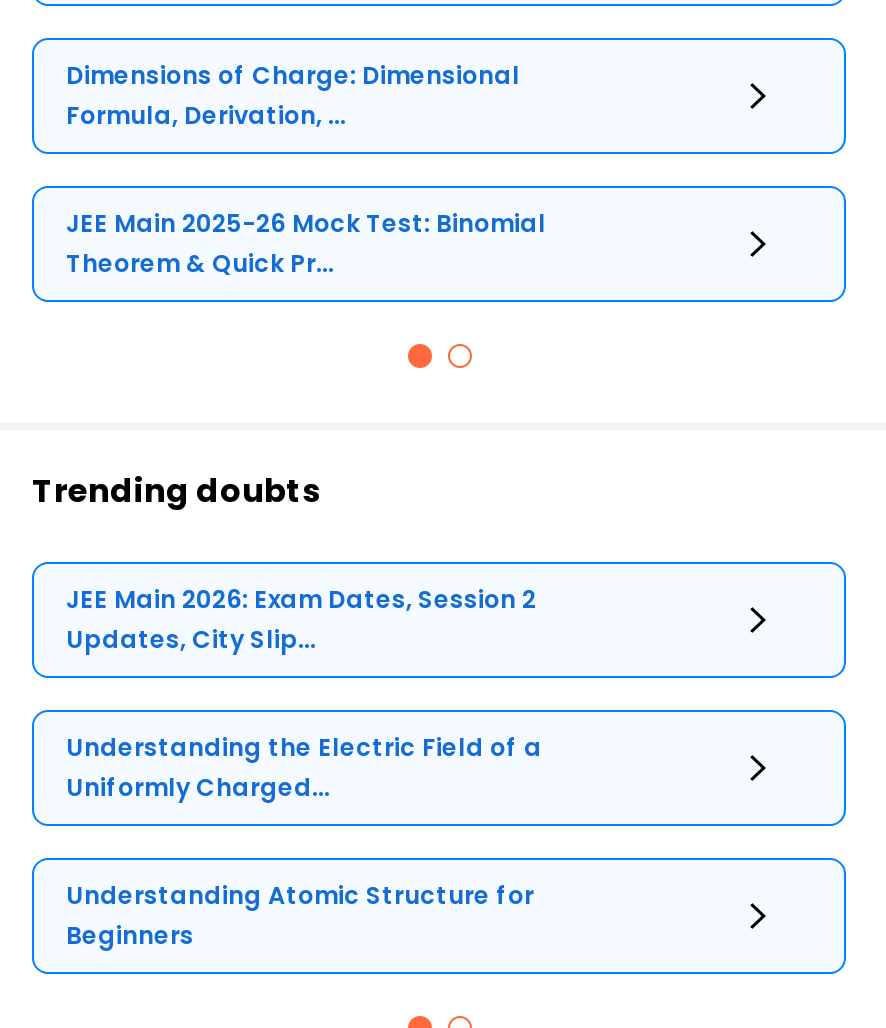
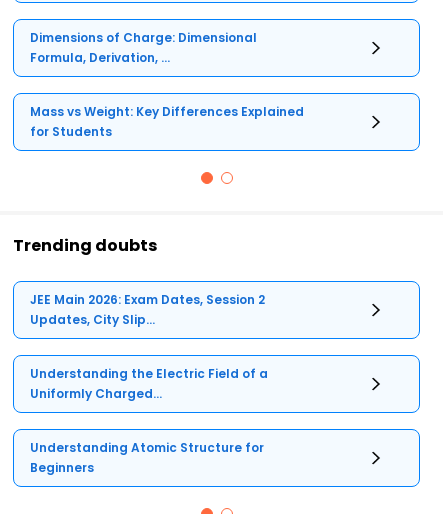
- JEE Main 2025-26 Mock Test: Binomial
- Theorem & Quick Pr...
+ Mass vs Weight: Key Differences Explained
+ for Students
